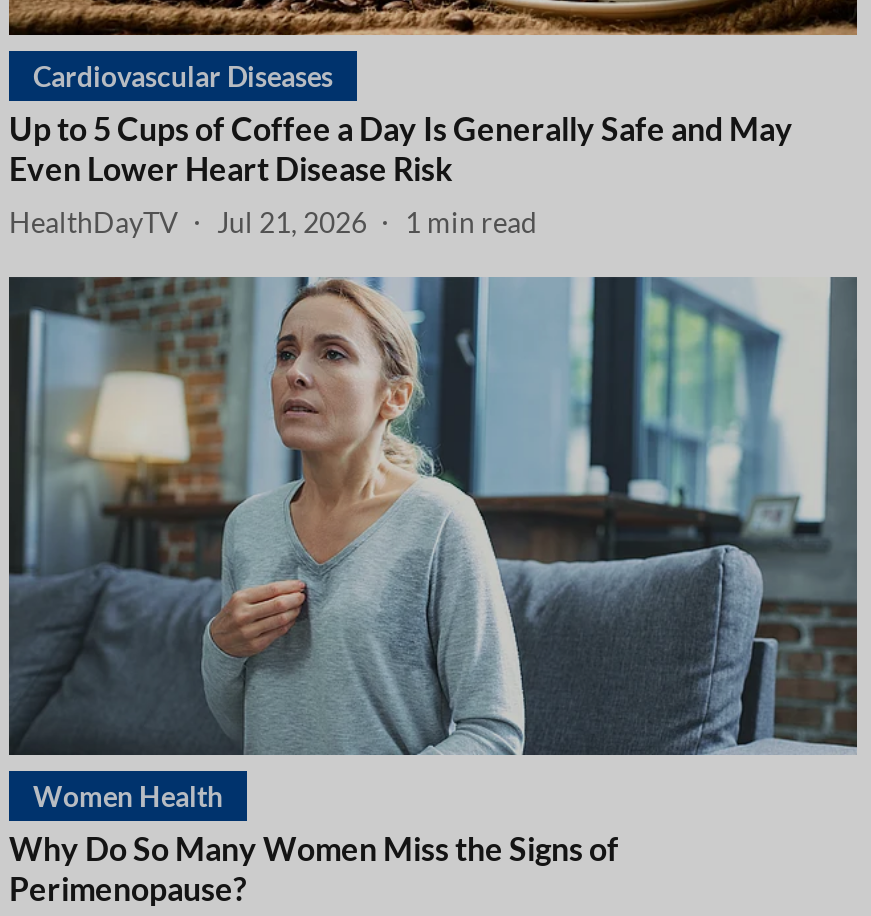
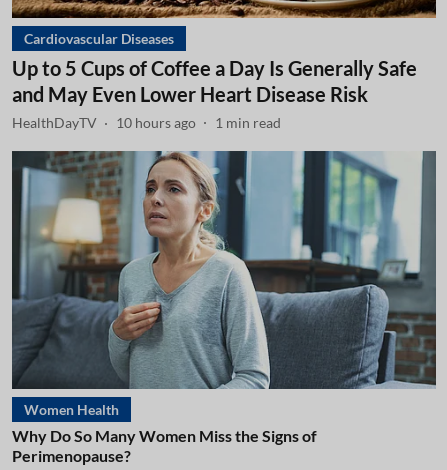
- HealthDayTV Jul 21, 2026 1 min read
+ HealthDayTV 10 hours ago 1 min read
